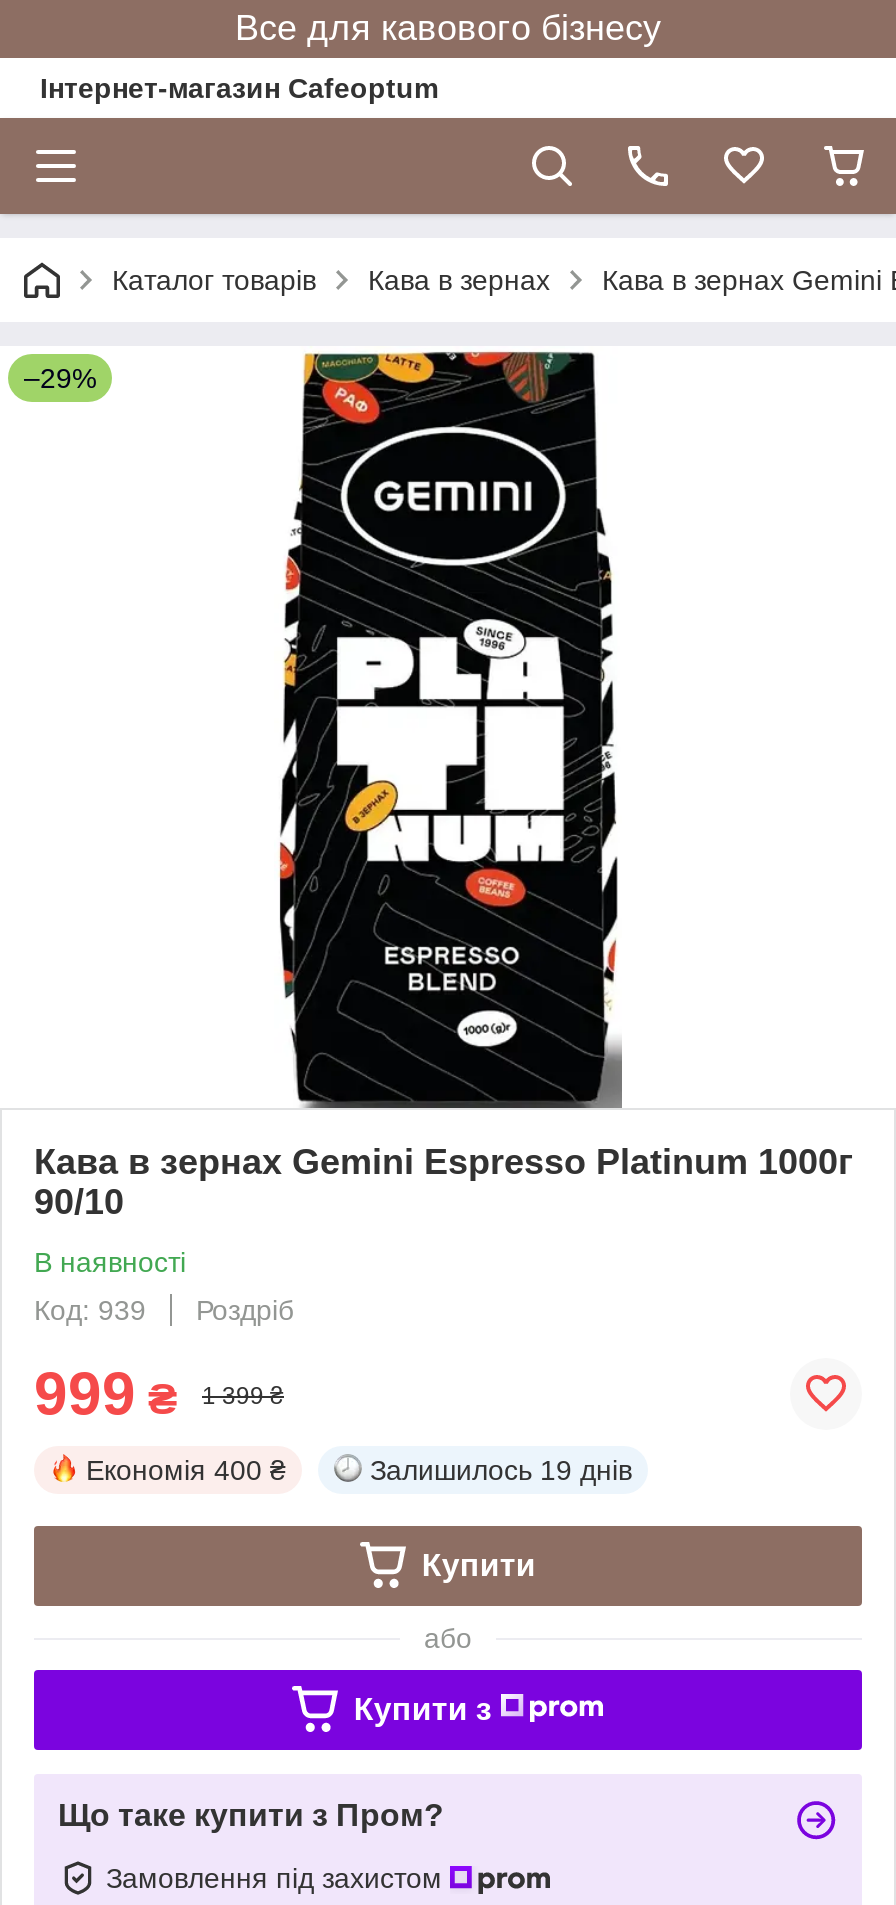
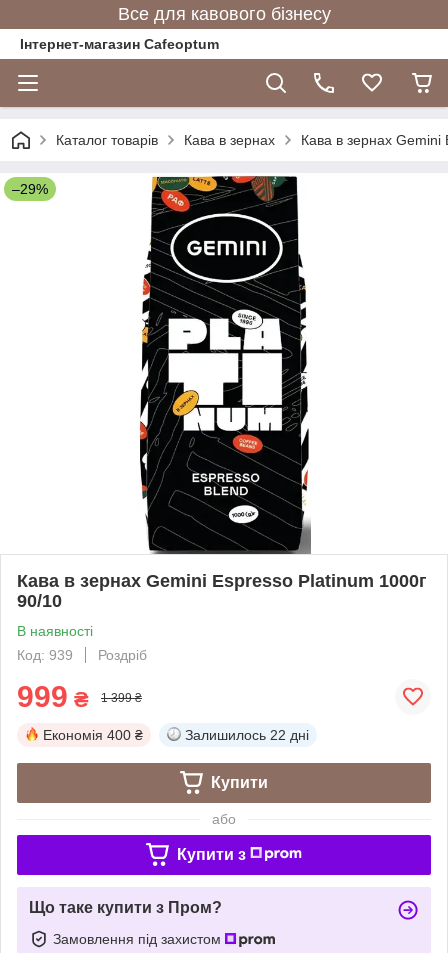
- Залишилось 19 днів
+ Залишилось 22 дні
